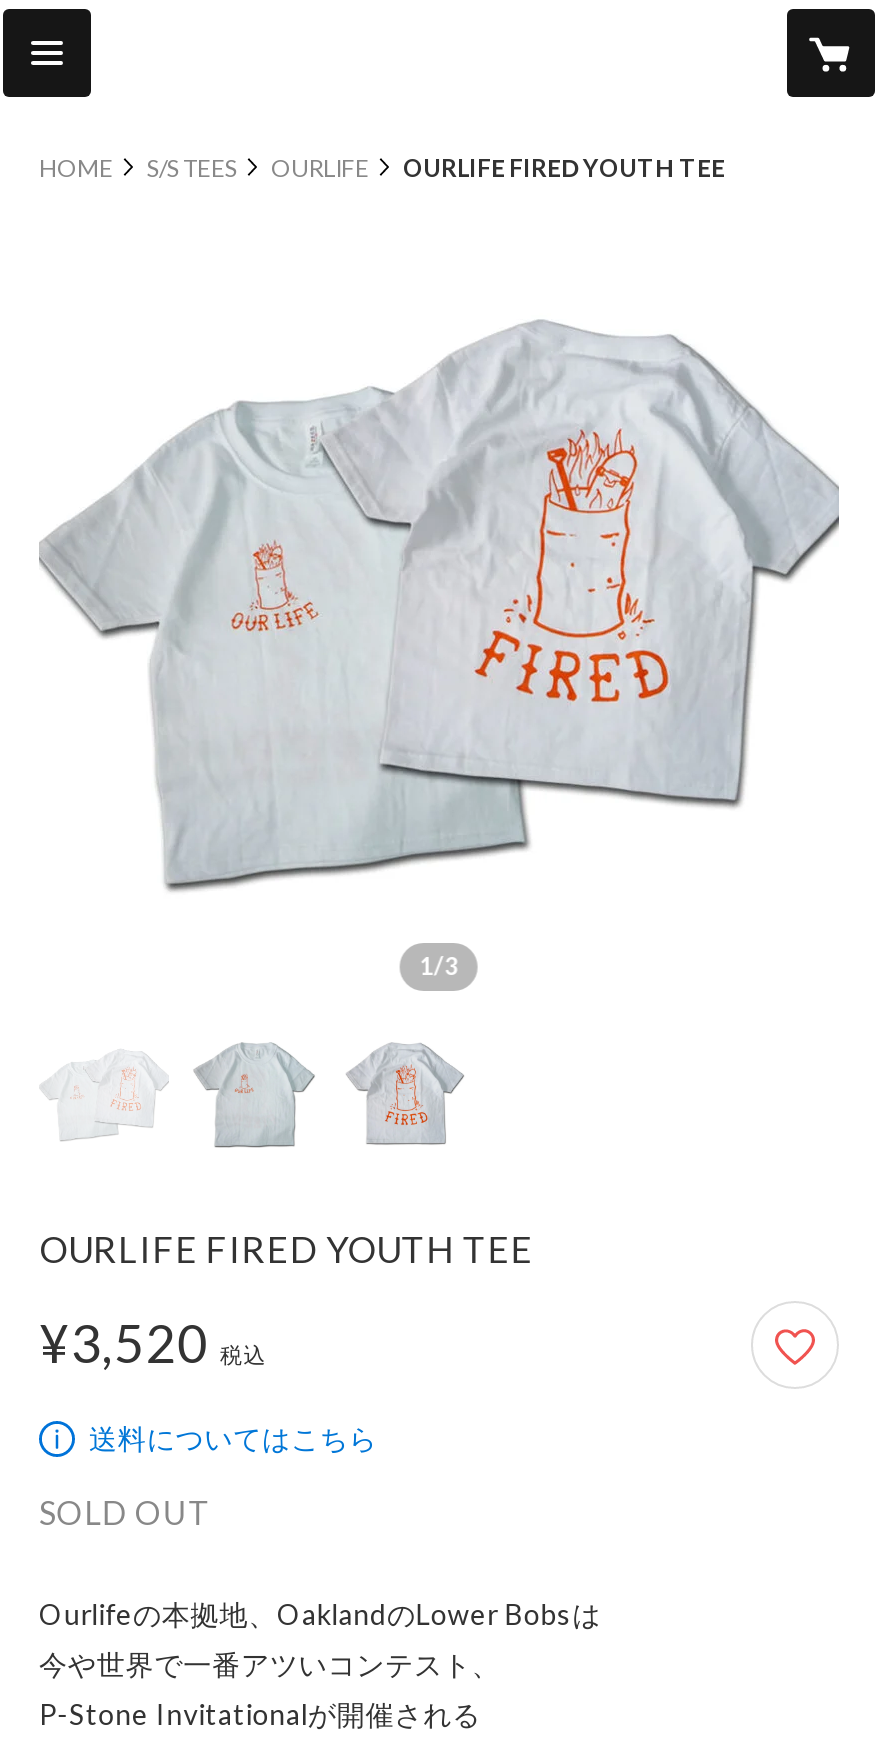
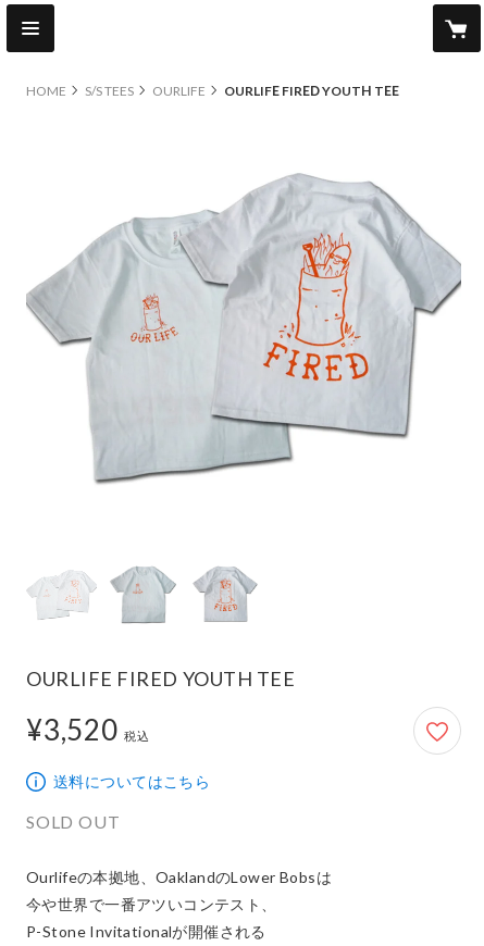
- 1/3
